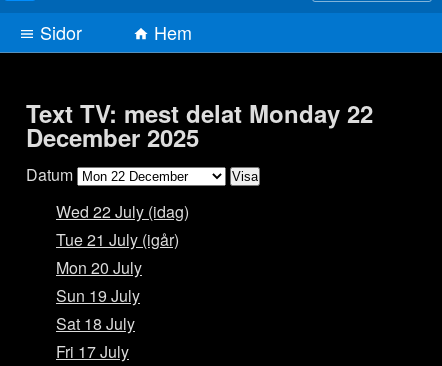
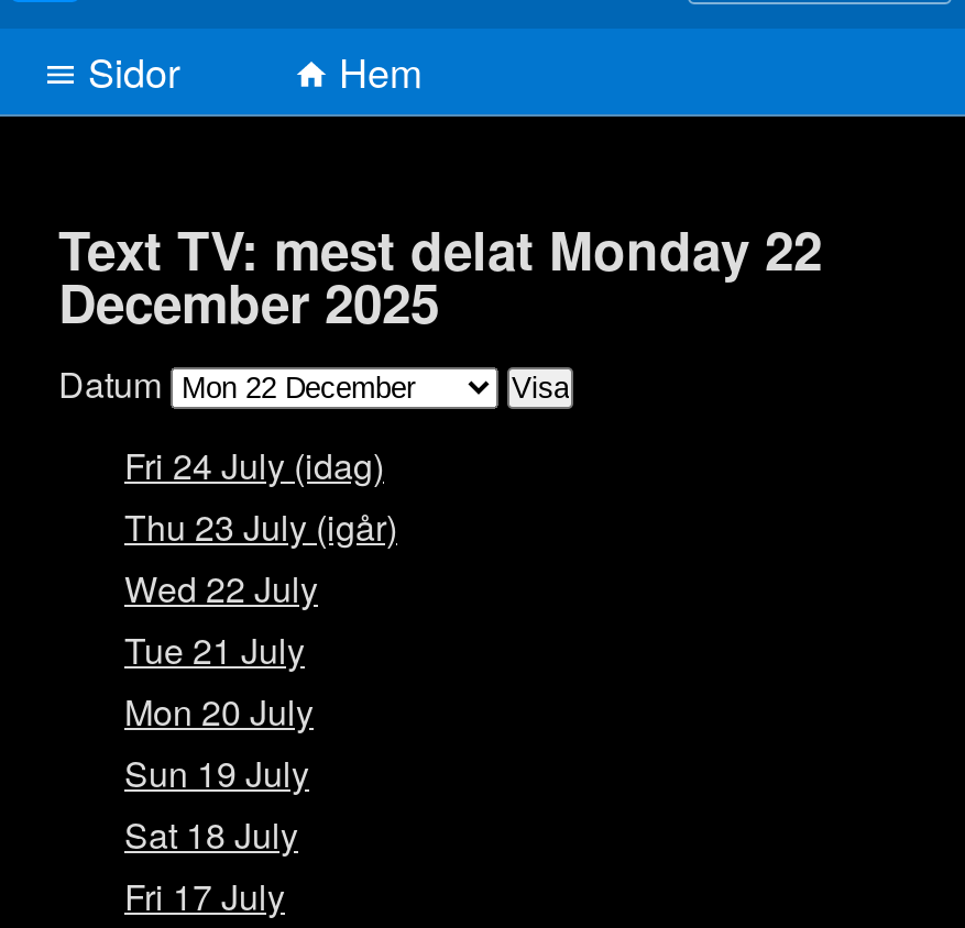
- Wed 22 July (idag)
- Tue 21 July (igår)
+ Fri 24 July (idag)
+ Thu 23 July (igår)
+ Wed 22 July
+ Tue 21 July
